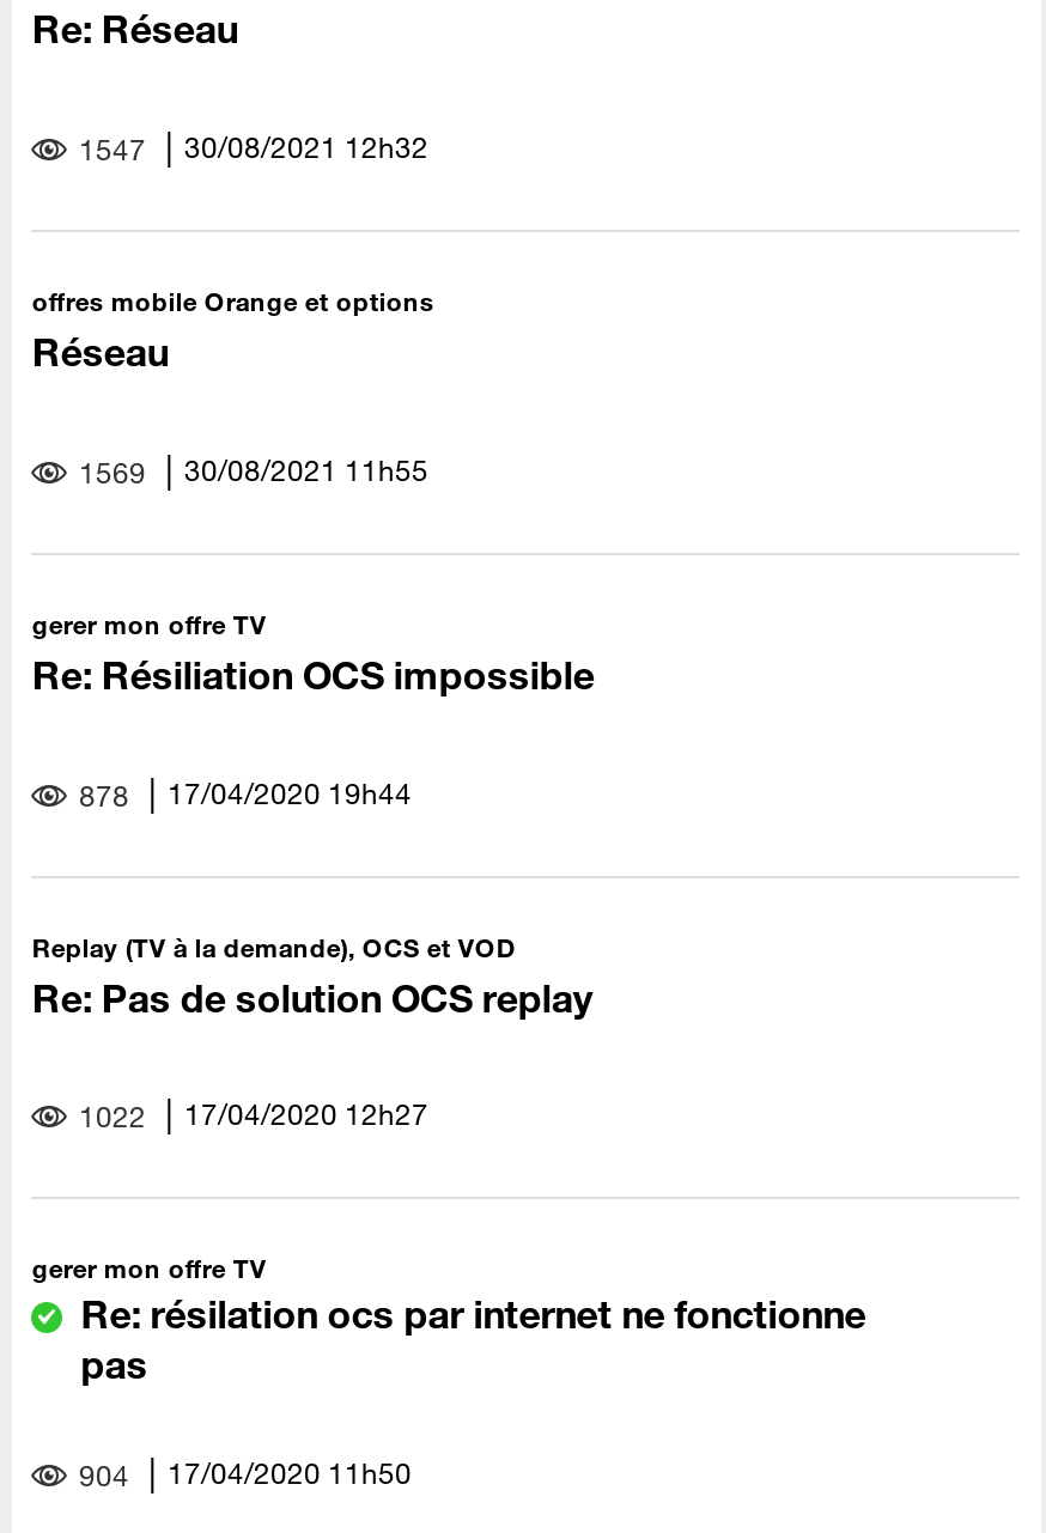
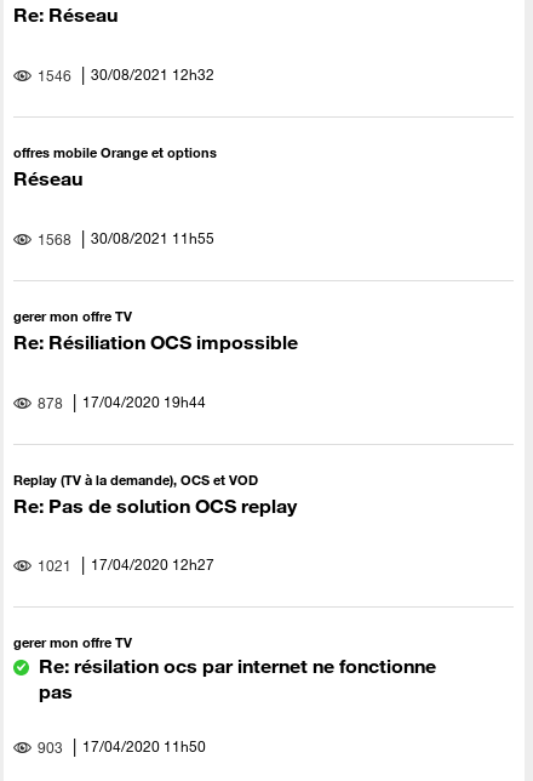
- 1547 30/08/2021 12h32
+ 1546 30/08/2021 12h32

- 1569 30/08/2021 11h55
+ 1568 30/08/2021 11h55

- 1022 17/04/2020 12h27
+ 1021 17/04/2020 12h27

- 904 17/04/2020 11h50
+ 903 17/04/2020 11h50
